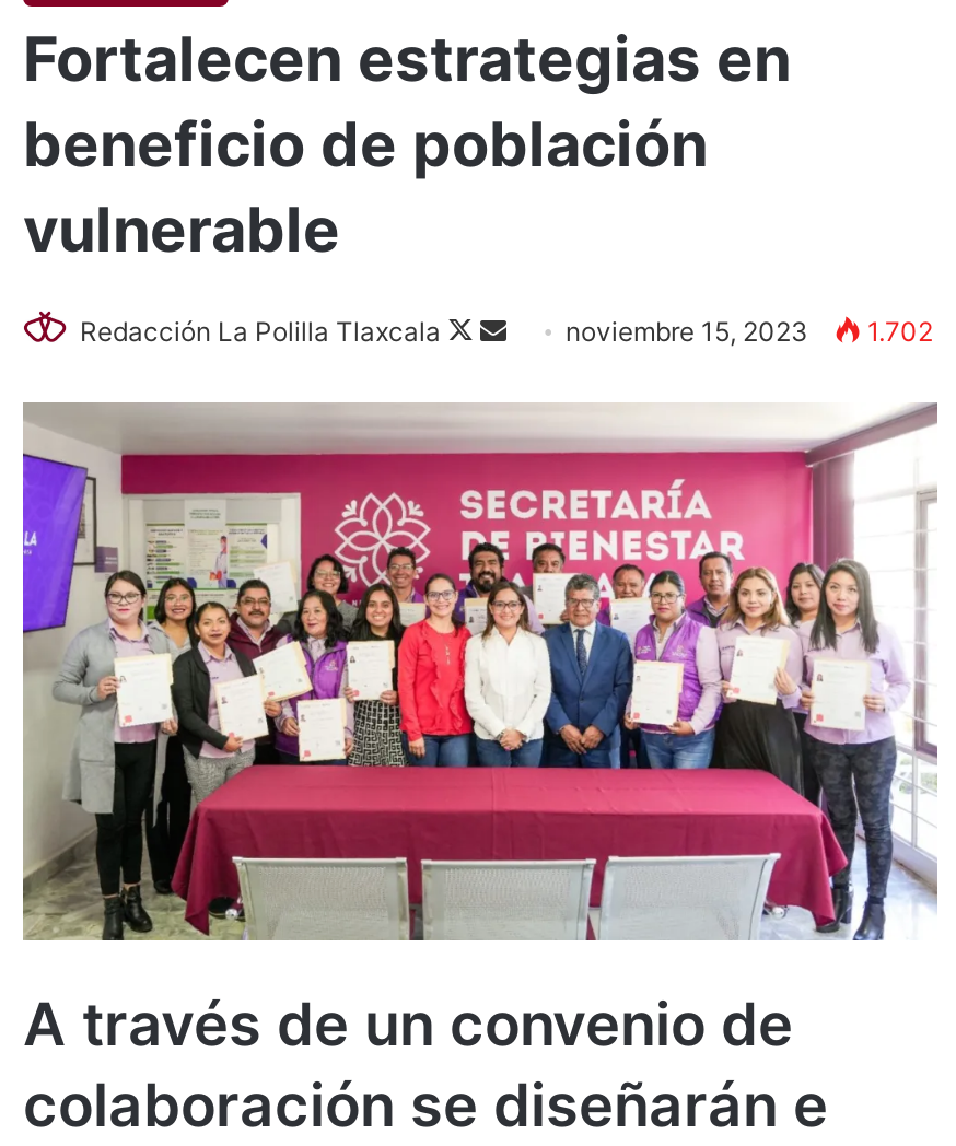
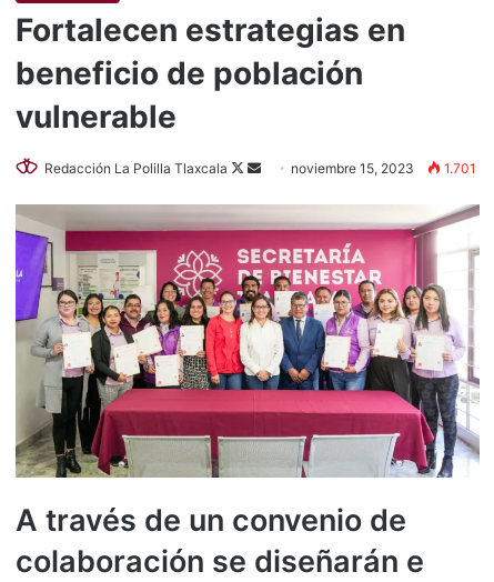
- 1.702
+ 1.701
